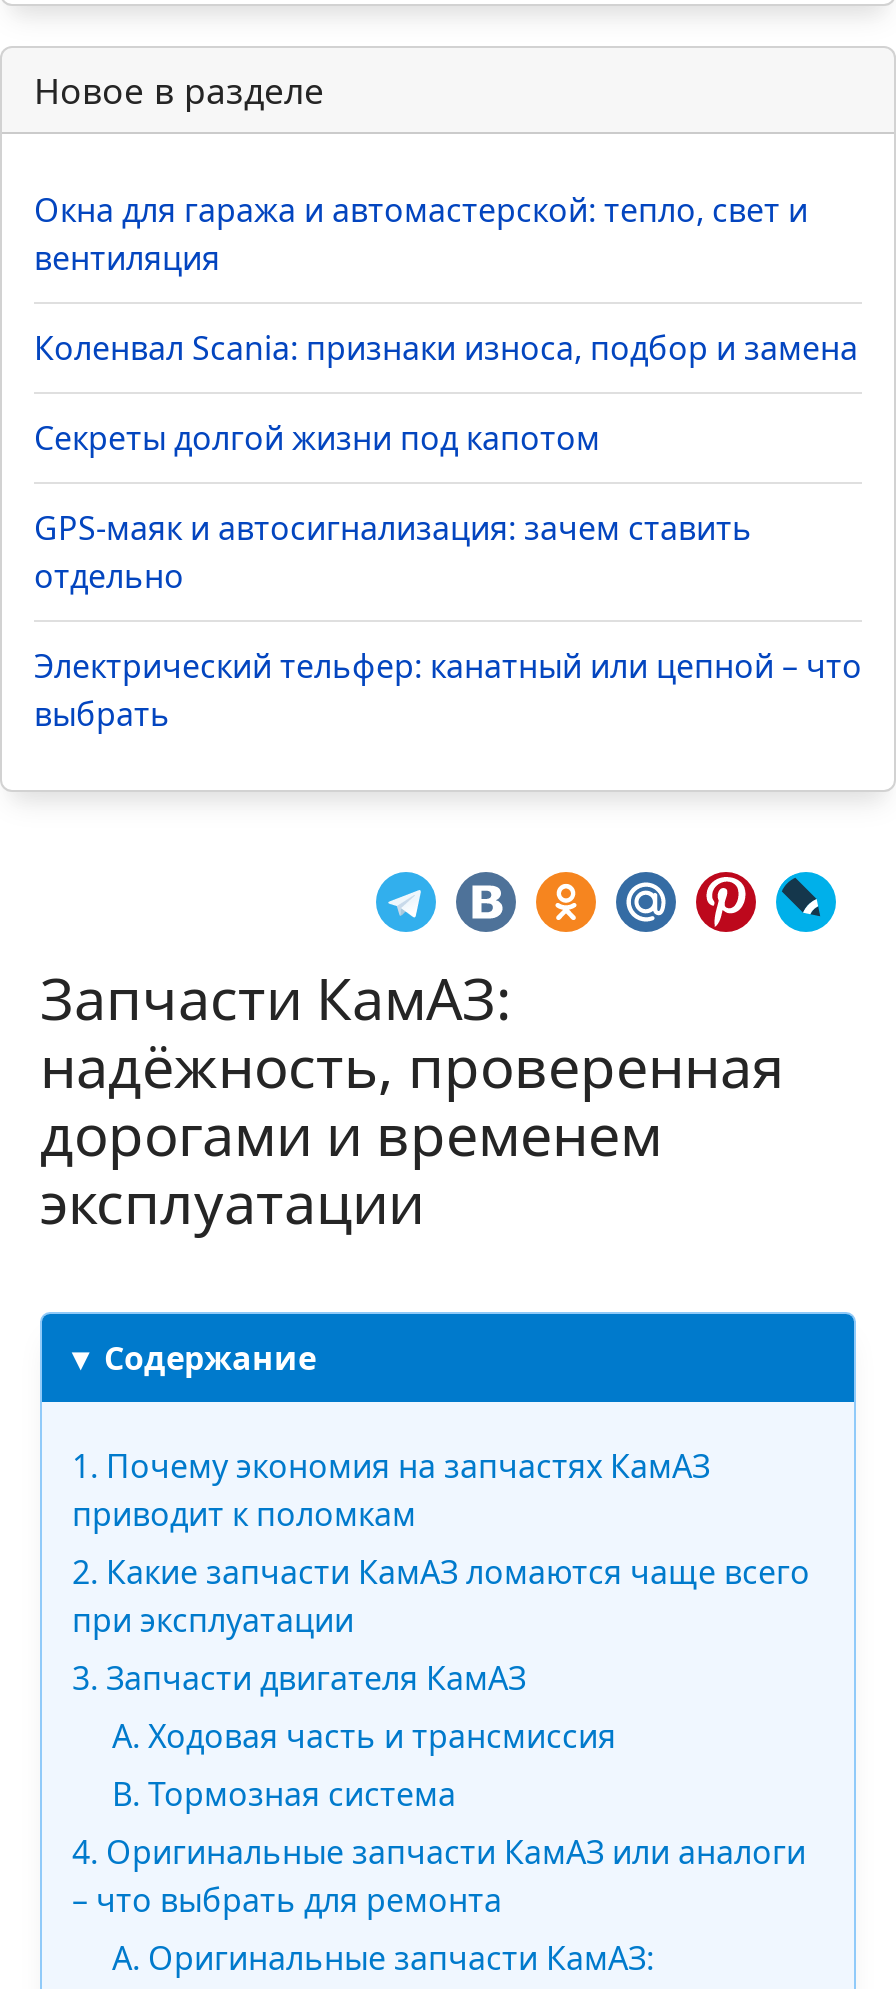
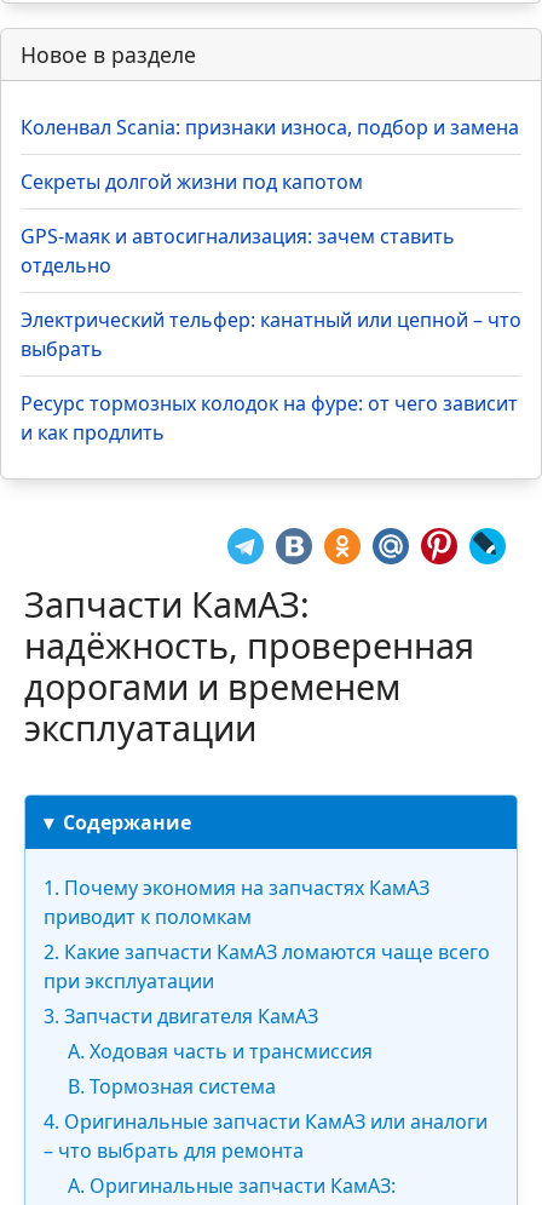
- Окна для гаража и автомастерской: тепло, свет и
- вентиляция

moved up: Коленвал Scania: признаки износа, подбор и замена | Секреты долгой жизни под капотом | отдельно | Электрический тельфер: канатный или цепной – что | выбрать

+ Ресурс тормозных колодок на фуре: от чего зависит
+ и как продлить
